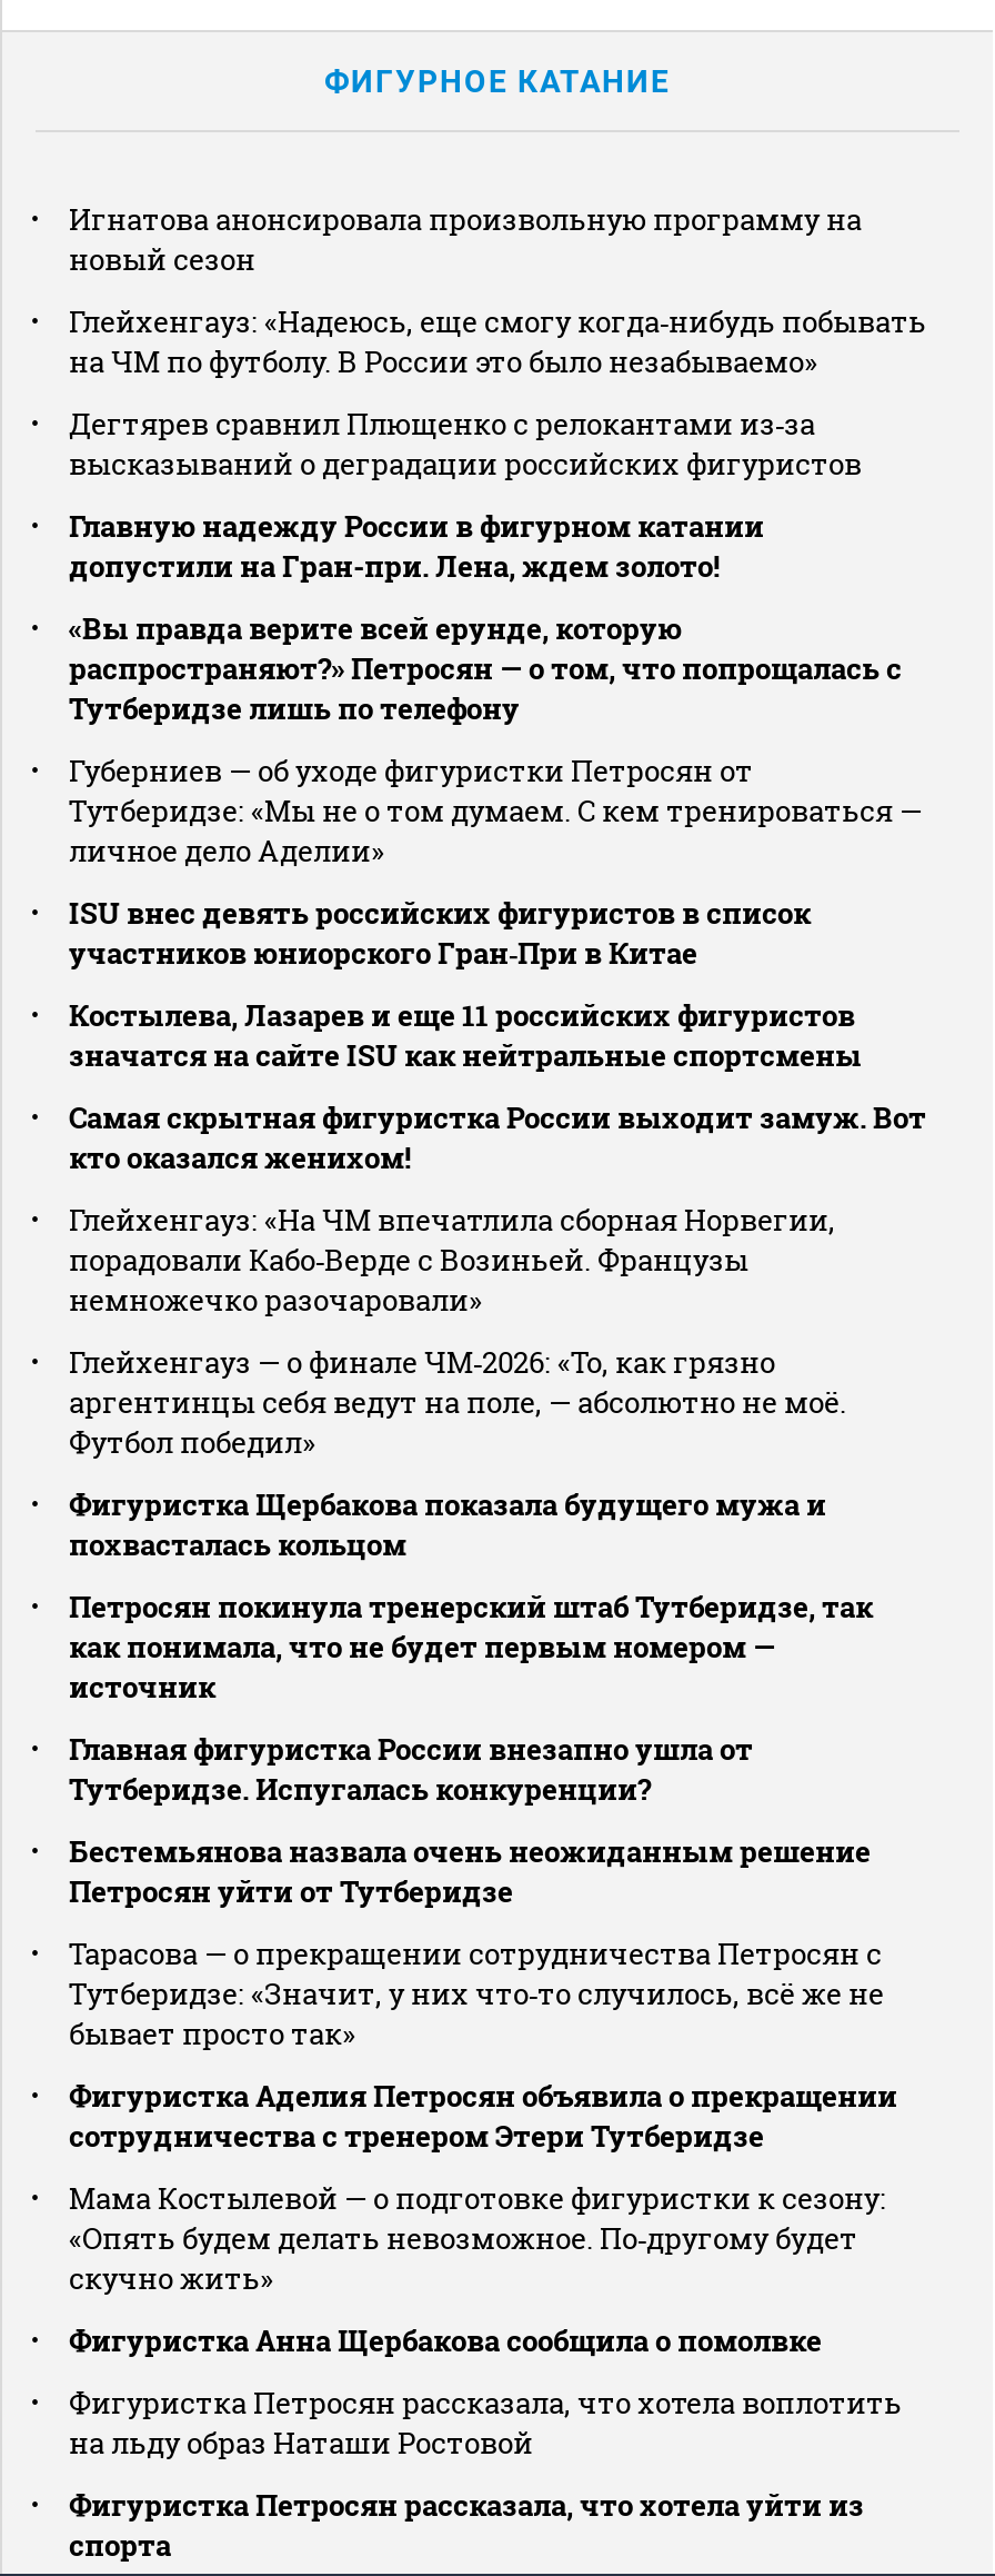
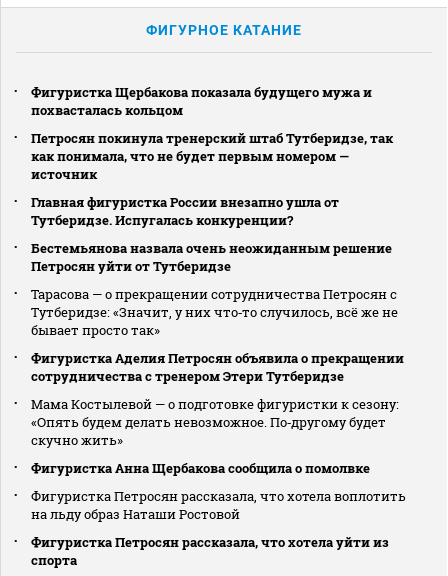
- Игнатова анонсировала произвольную программу на
- новый сезон
- Глейхенгауз: «Надеюсь, еще смогу когда‑нибудь побывать
- на ЧМ по футболу. В России это было незабываемо»
- Дегтярев сравнил Плющенко с релокантами из‑за
- высказываний о деградации российских фигуристов
- Главную надежду России в фигурном катании
- допустили на Гран-при. Лена, ждем золото!
- «Вы правда верите всей ерунде, которую
- распространяют?» Петросян — о том, что попрощалась с
- Тутберидзе лишь по телефону
- Губерниев — об уходе фигуристки Петросян от
- Тутберидзе: «Мы не о том думаем. С кем тренироваться —
- личное дело Аделии»
- ISU внес девять российских фигуристов в список
- участников юниорского Гран‑При в Китае
- Костылева, Лазарев и еще 11 российских фигуристов
- значатся на сайте ISU как нейтральные спортсмены
- Самая скрытная фигуристка России выходит замуж. Вот
- кто оказался женихом!
- Глейхенгауз: «На ЧМ впечатлила сборная Норвегии,
- порадовали Кабо‑Верде с Возиньей. Французы
- немножечко разочаровали»
- Глейхенгауз — о финале ЧМ‑2026: «То, как грязно
- аргентинцы себя ведут на поле, — абсолютно не моё.
- Футбол победил»
